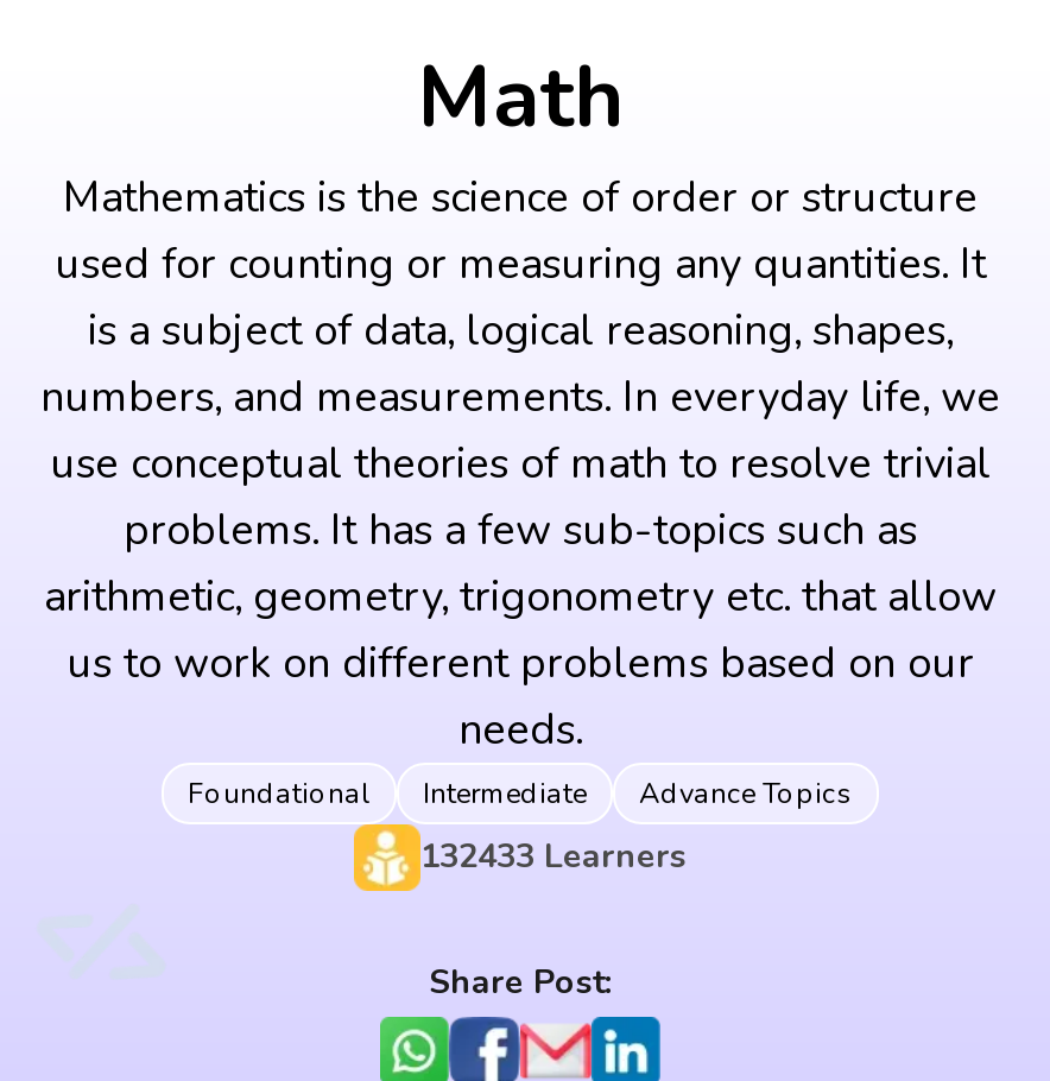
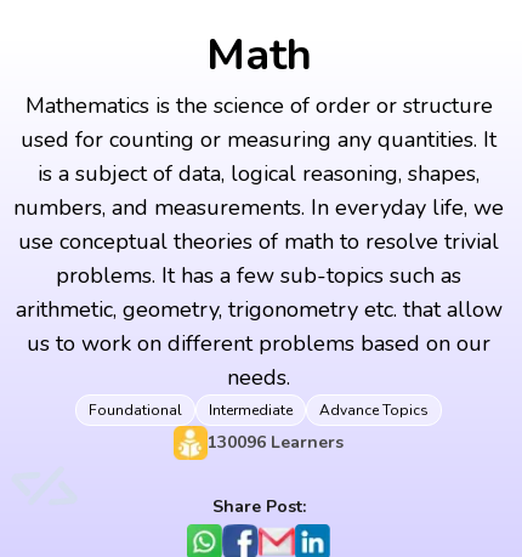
- 132433 Learners
+ 130096 Learners
